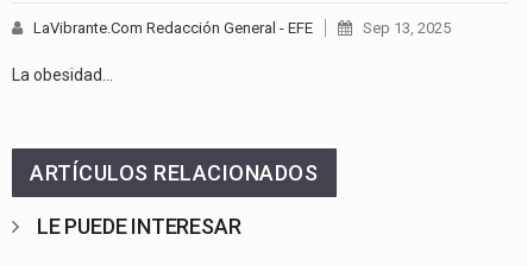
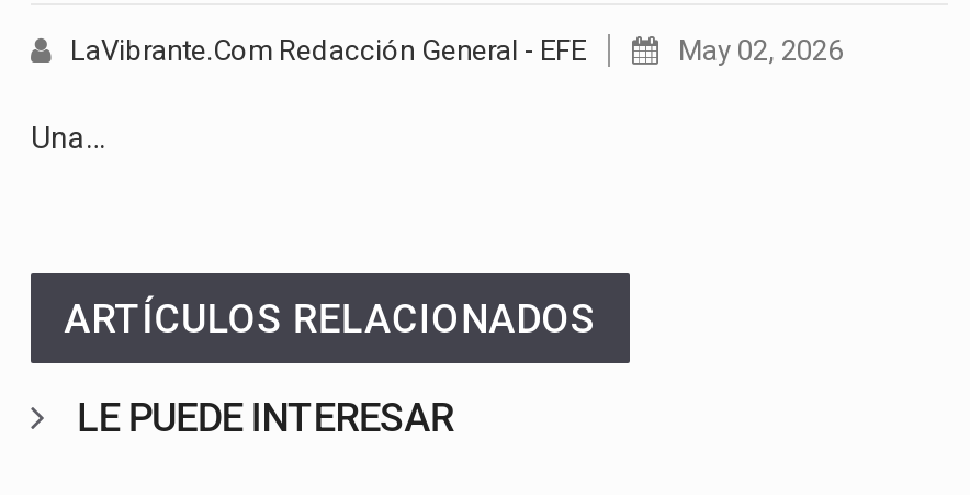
- Sep 13, 2025
+ May 02, 2026

- La obesidad…
+ Una…
